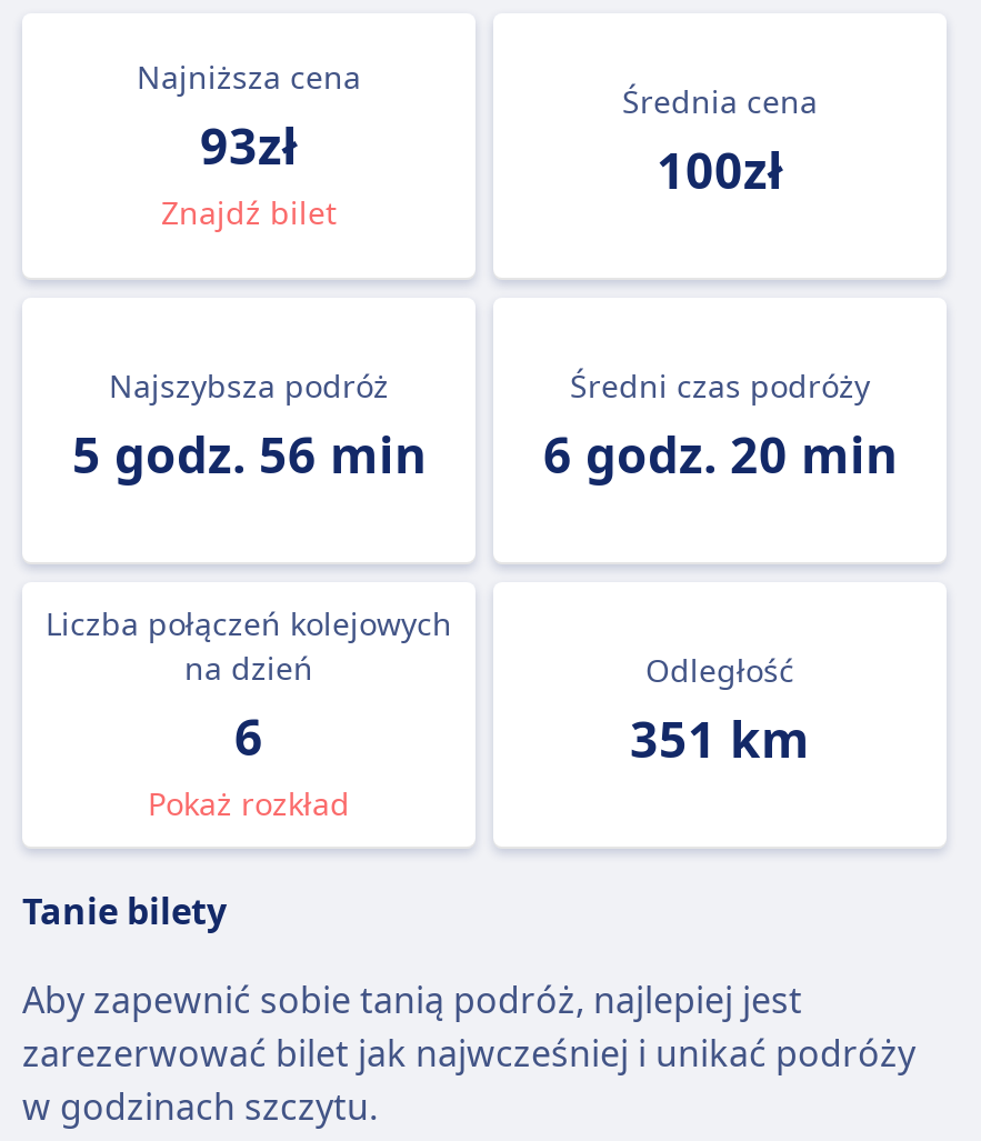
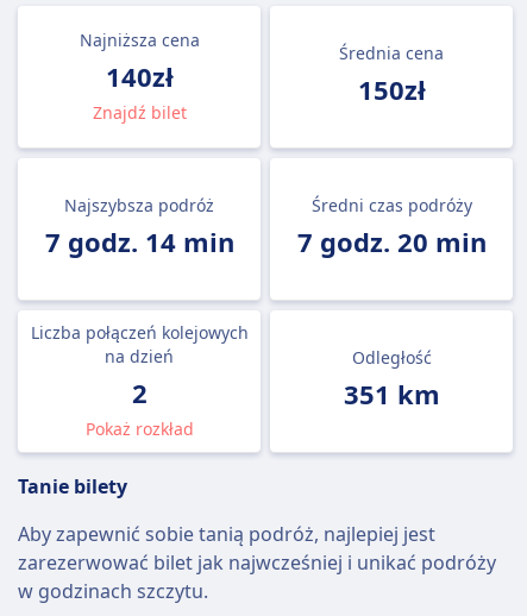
- 93zł
+ 140zł

- 100zł
+ 150zł

- 5 godz. 56 min
+ 7 godz. 14 min

- 6 godz. 20 min
+ 7 godz. 20 min

- 6
+ 2
